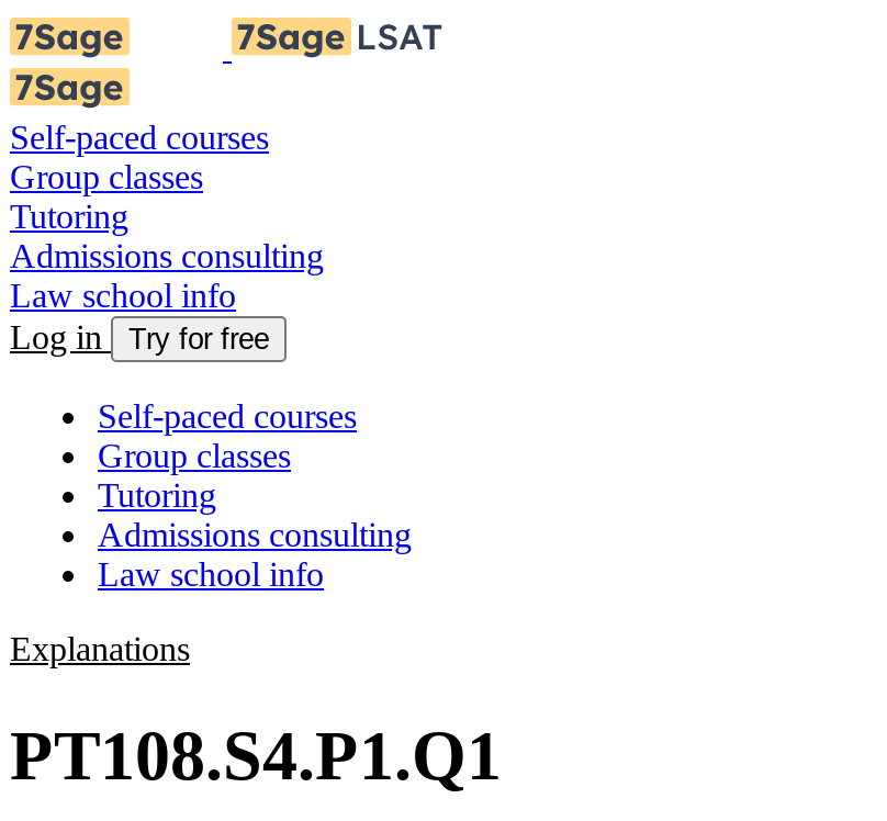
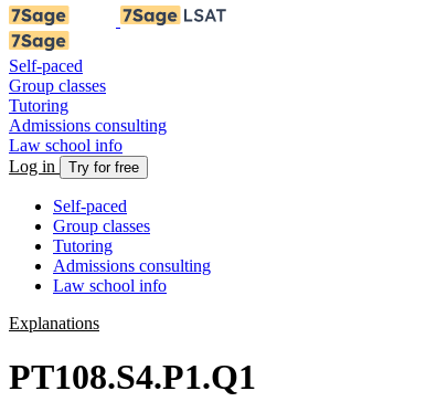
- Self-paced courses
+ Self-paced

- Self-paced courses
+ Self-paced
